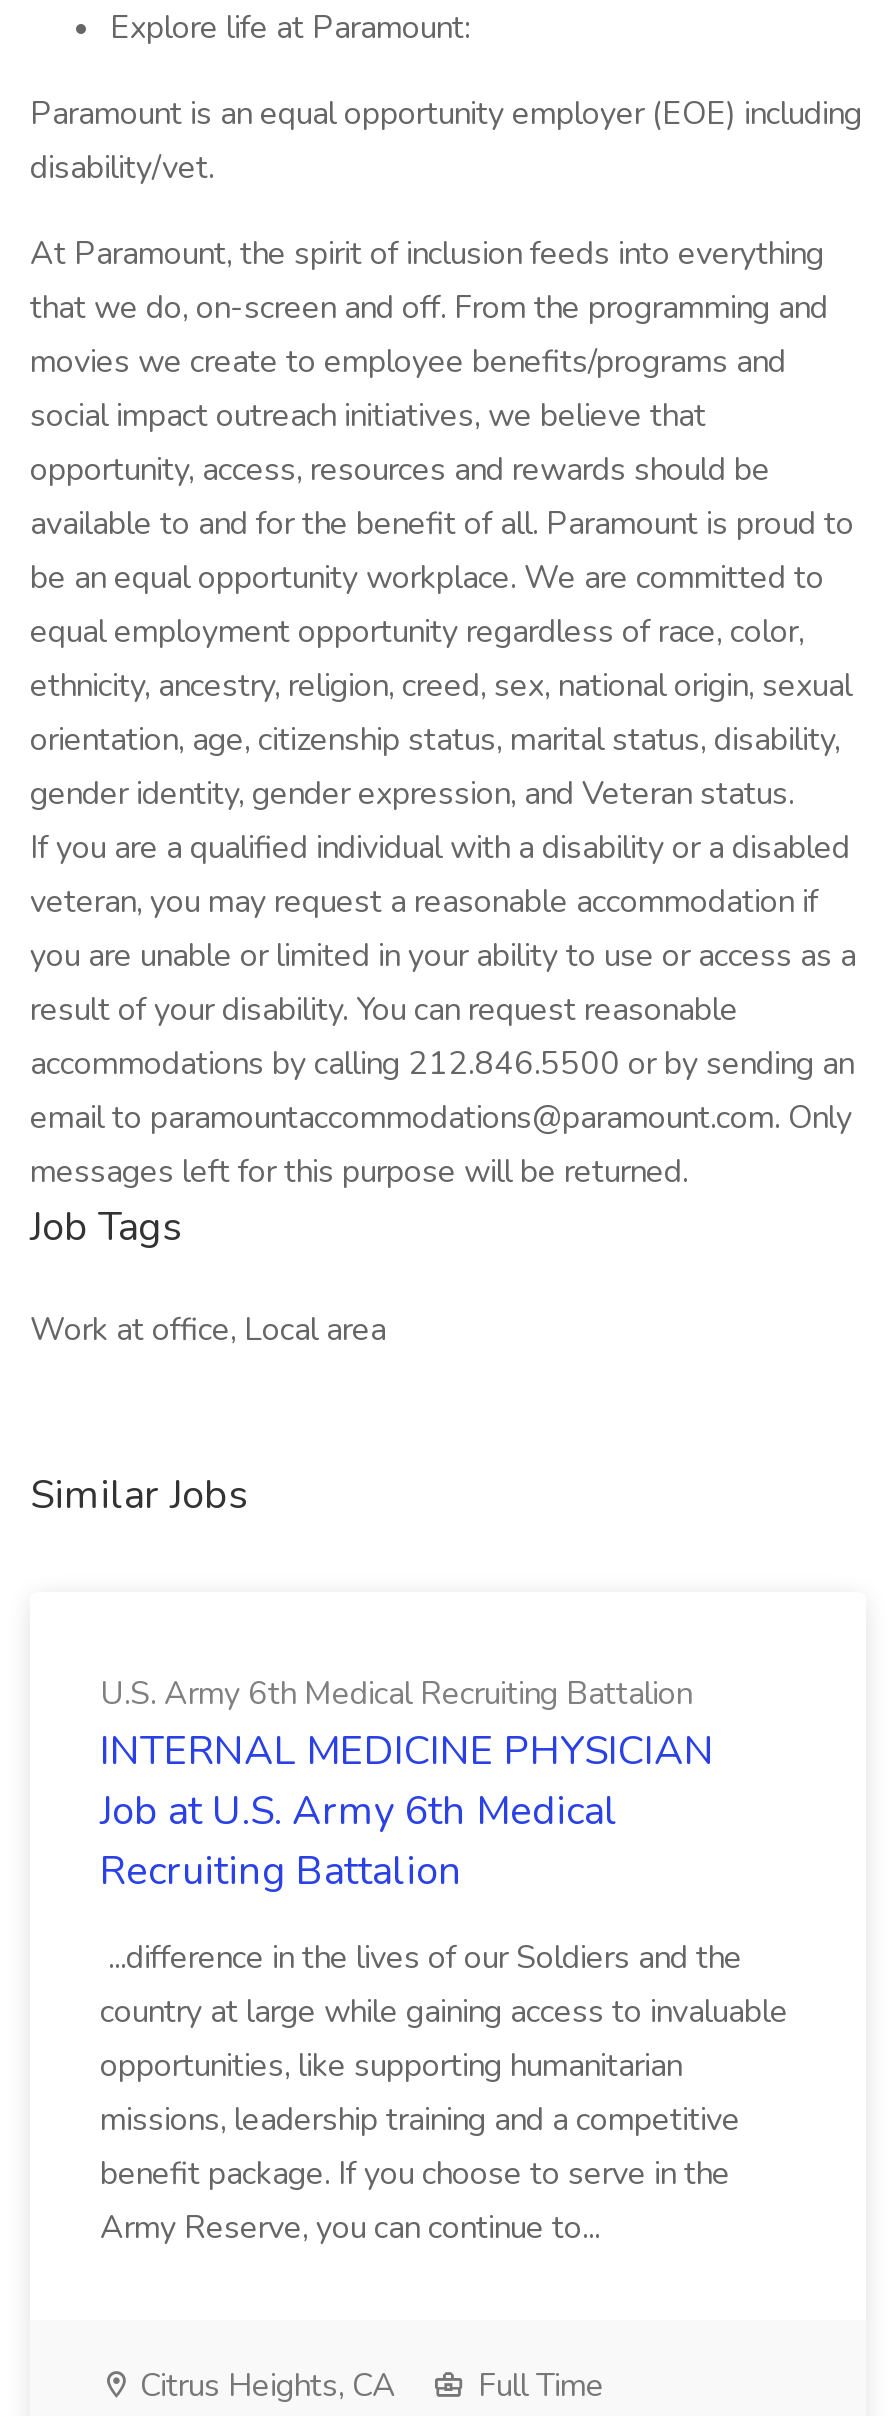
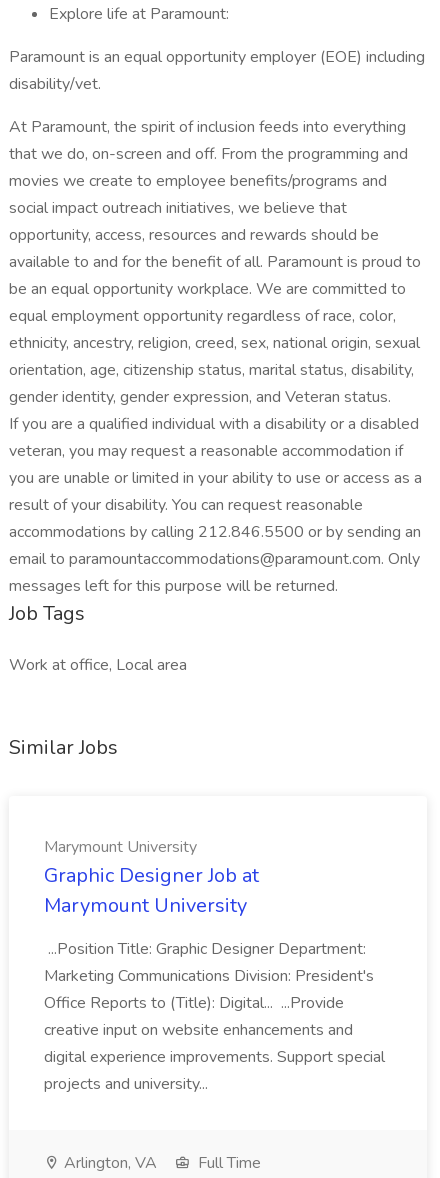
- U.S. Army 6th Medical Recruiting Battalion
- INTERNAL MEDICINE PHYSICIAN
- Job at U.S. Army 6th Medical
- Recruiting Battalion
+ Marymount University
+ Graphic Designer Job at
+ Marymount University

- ...difference in the lives of our Soldiers and the
- country at large while gaining access to invaluable
- opportunities, like supporting humanitarian
- missions, leadership training and a competitive
- benefit package. If you choose to serve in the
- Army Reserve, you can continue to...
+ ...Position Title: Graphic Designer Department:
+ Marketing Communications Division: President's
+ Office Reports to (Title): Digital... ...Provide
+ creative input on website enhancements and
+ digital experience improvements. Support special
+ projects and university...

- Citrus Heights, CA
+ Arlington, VA
